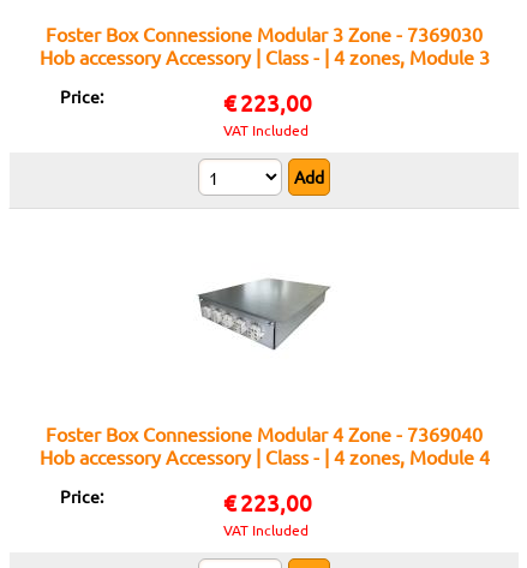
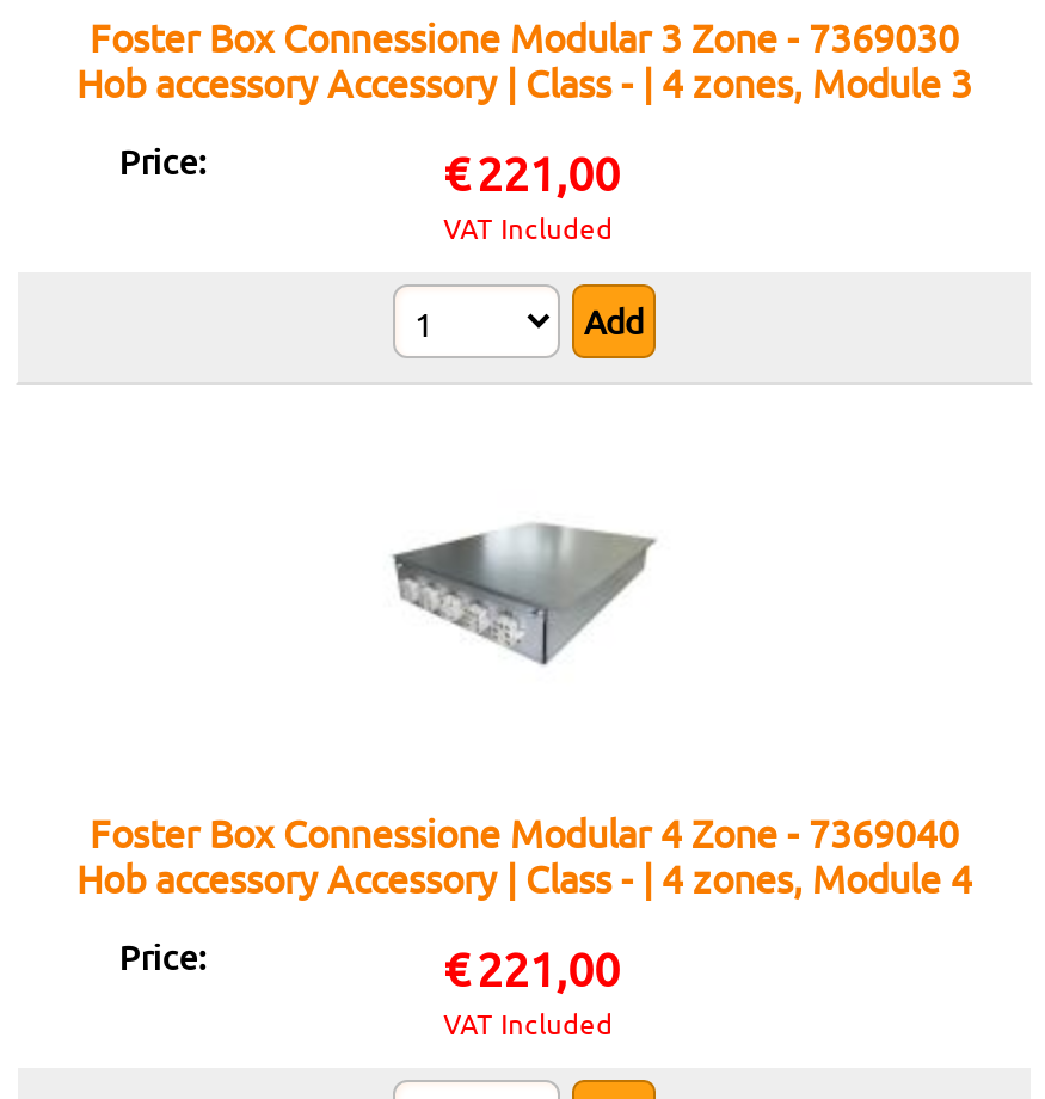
- € 223,00
+ € 221,00

- € 223,00
+ € 221,00
